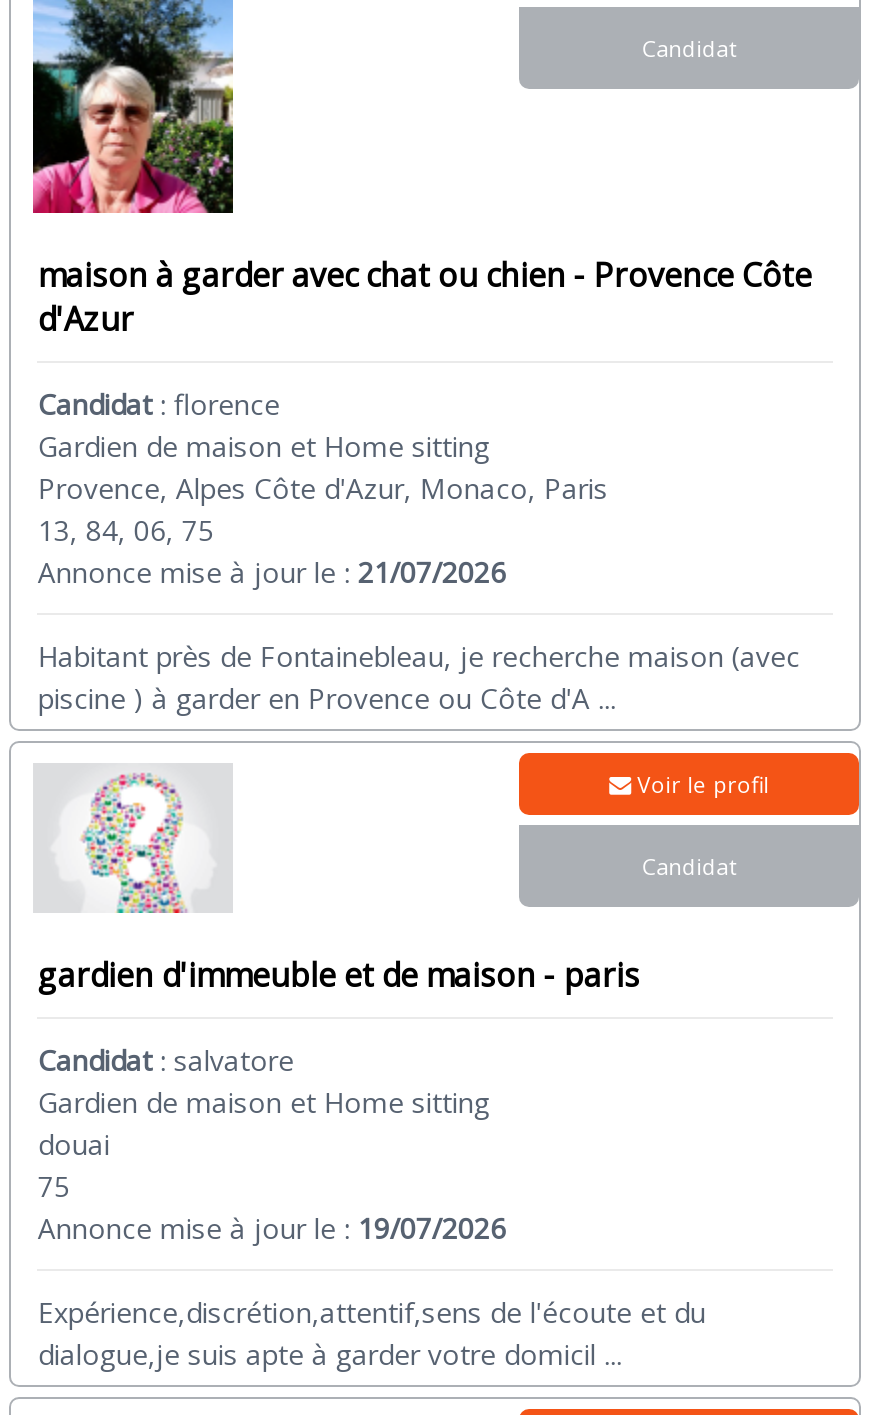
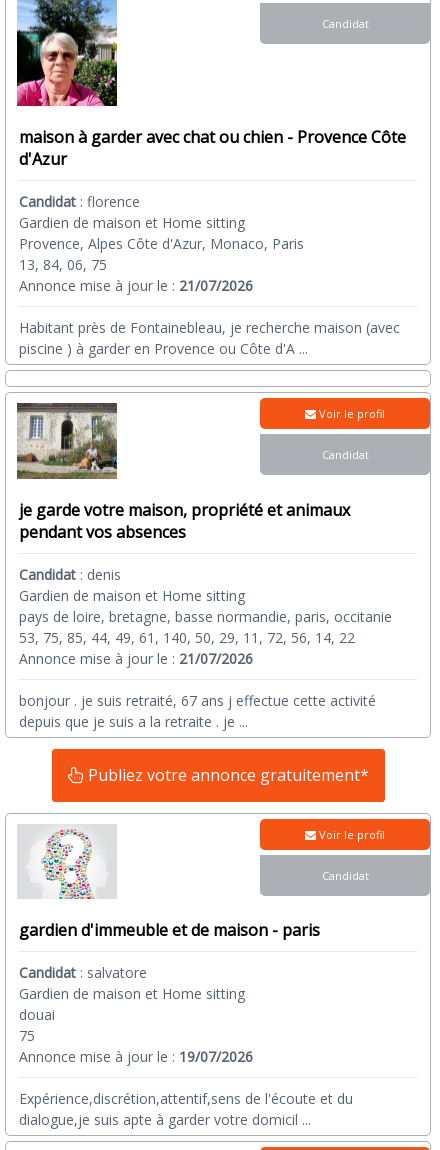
+ [image]
+ Voir le profil
+ Candidat

+ je garde votre maison, propriété et animaux
+ pendant vos absences
+ Candidat: denis
+ Gardien de maison et Home sitting
+ pays de loire, bretagne, basse normandie, paris, occitanie
+ 53, 75, 85, 44, 49, 61, 140, 50, 29, 11, 72, 56, 14, 22
+ Annonce mise à jour le : 21/07/2026
+ bonjour . je suis retraité, 67 ans j effectue cette activité
+ depuis que je suis a la retraite . je...

+ Publiez votre annonce gratuitement*
